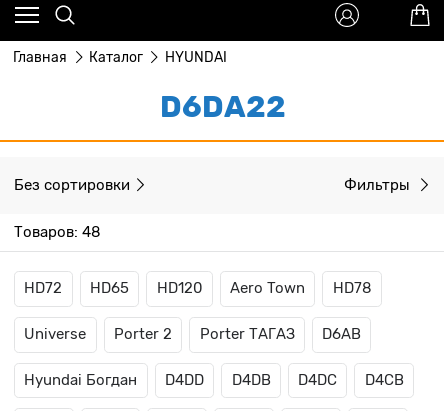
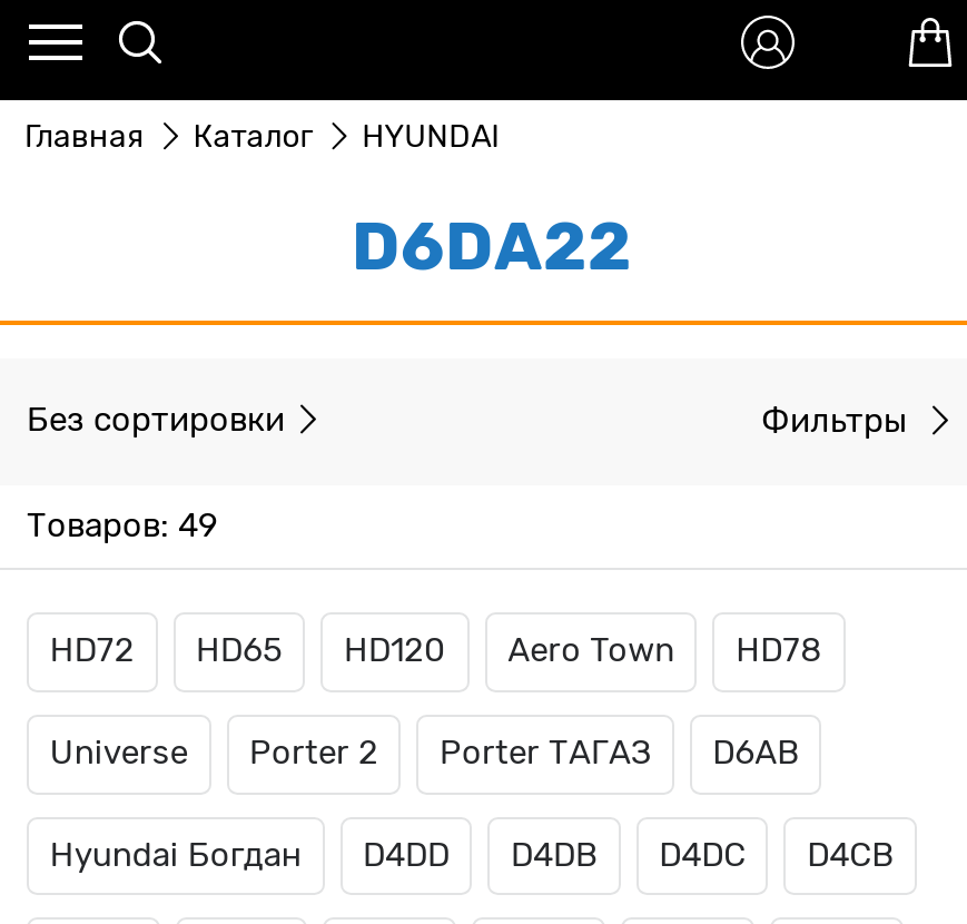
- Товаров: 48
+ Товаров: 49
